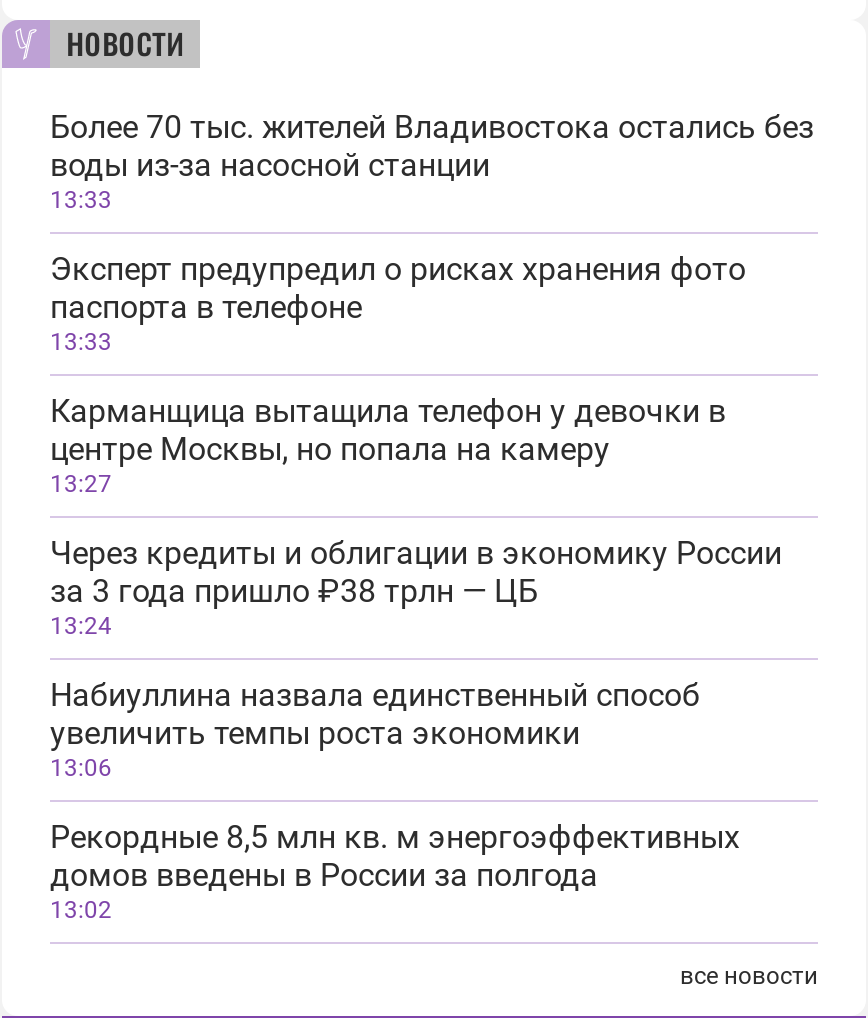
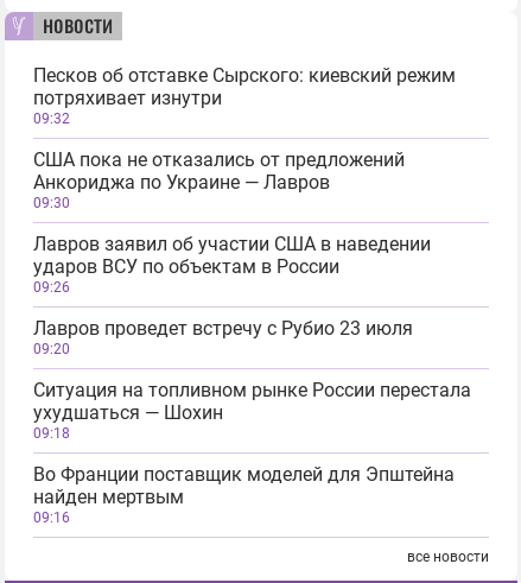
- Более 70 тыс. жителей Владивостока остались без
- воды из-за насосной станции
- 13:33
+ Песков об отставке Сырского: киевский режим
+ потряхивает изнутри
+ 09:32

- Эксперт предупредил о рисках хранения фото
- паспорта в телефоне
- 13:33
+ США пока не отказались от предложений
+ Анкориджа по Украине — Лавров
+ 09:30

- Карманщица вытащила телефон у девочки в
- центре Москвы, но попала на камеру
- 13:27
+ Лавров заявил об участии США в наведении
+ ударов ВСУ по объектам в России
+ 09:26

- Через кредиты и облигации в экономику России
- за 3 года пришло ₽38 трлн — ЦБ
- 13:24
+ Лавров проведет встречу с Рубио 23 июля
+ 09:20

- Набиуллина назвала единственный способ
- увеличить темпы роста экономики
- 13:06
+ Ситуация на топливном рынке России перестала
+ ухудшаться — Шохин
+ 09:18

- Рекордные 8,5 млн кв. м энергоэффективных
- домов введены в России за полгода
- 13:02
+ Во Франции поставщик моделей для Эпштейна
+ найден мертвым
+ 09:16
